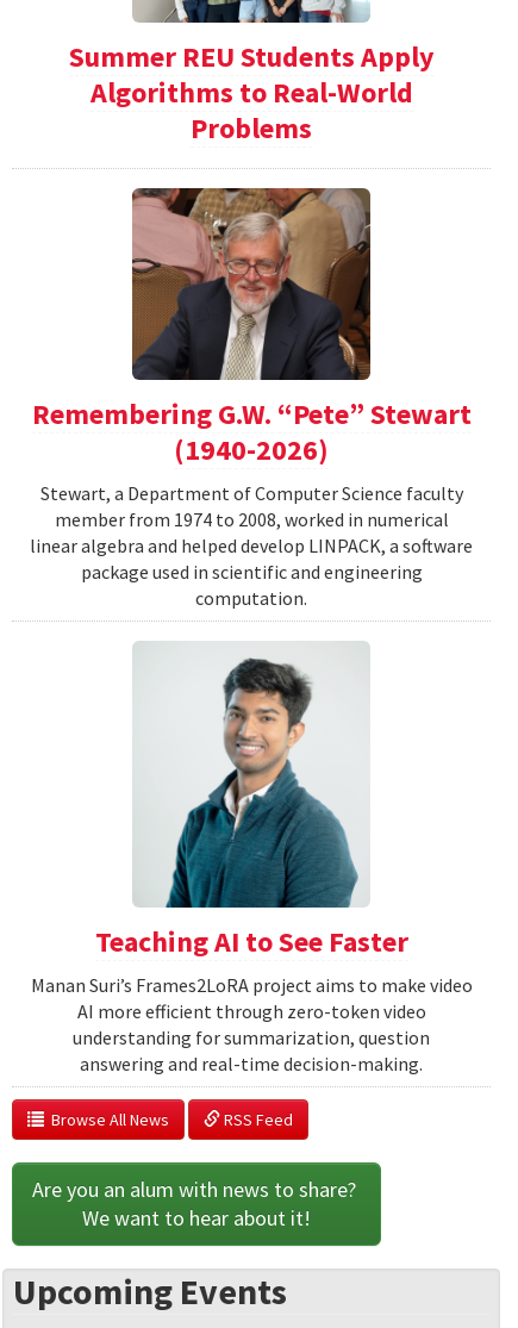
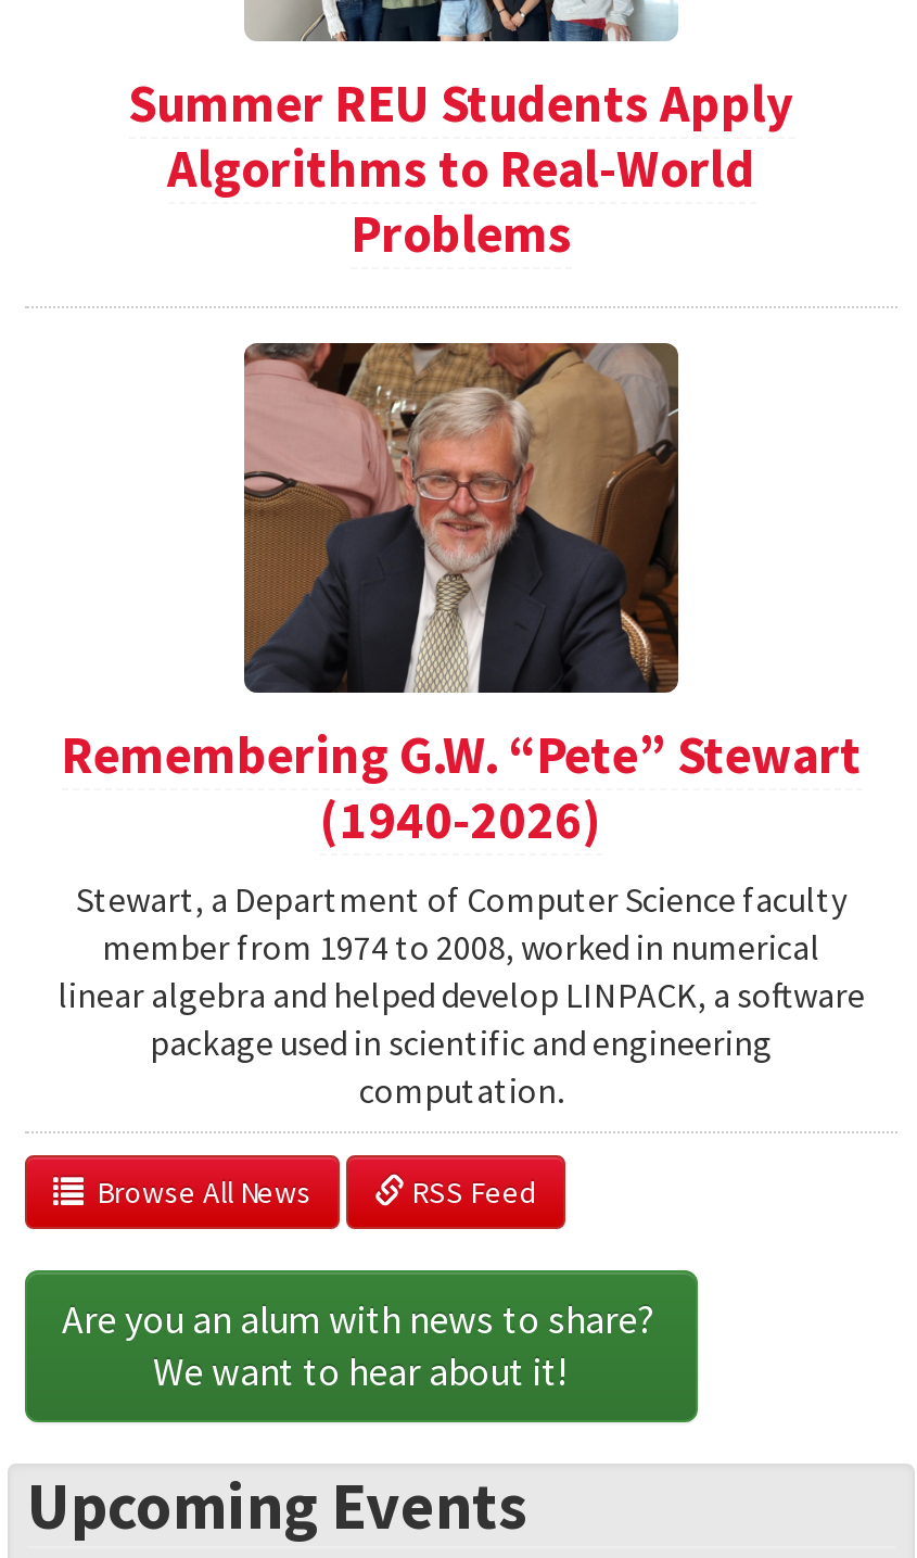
- [image]
- Teaching AI to See Faster
- Manan Suri’s Frames2LoRA project aims to make video
- AI more efficient through zero-token video
- understanding for summarization, question
- answering and real-time decision-making.
